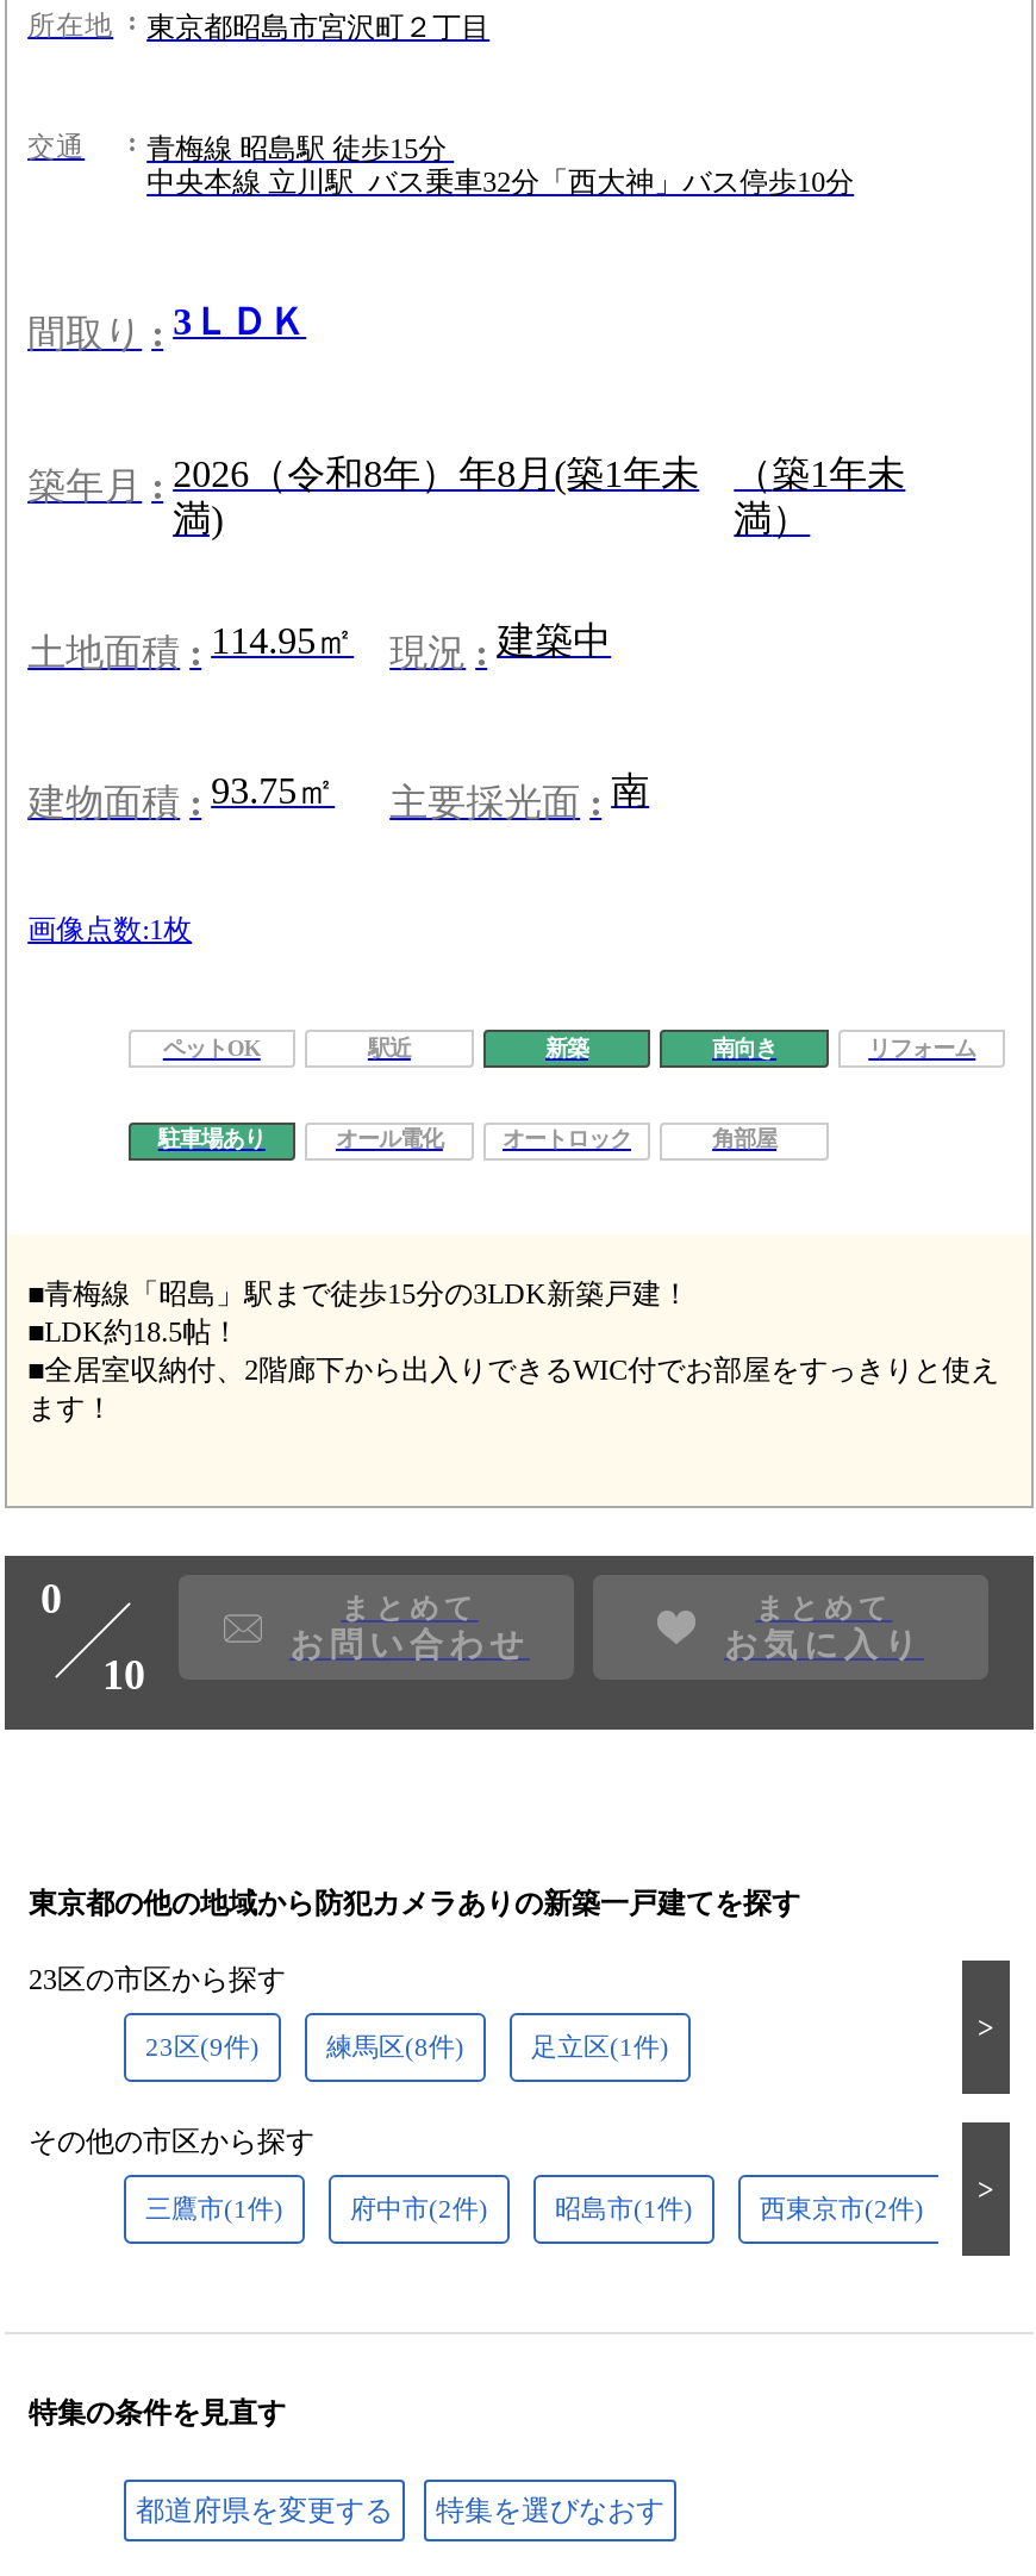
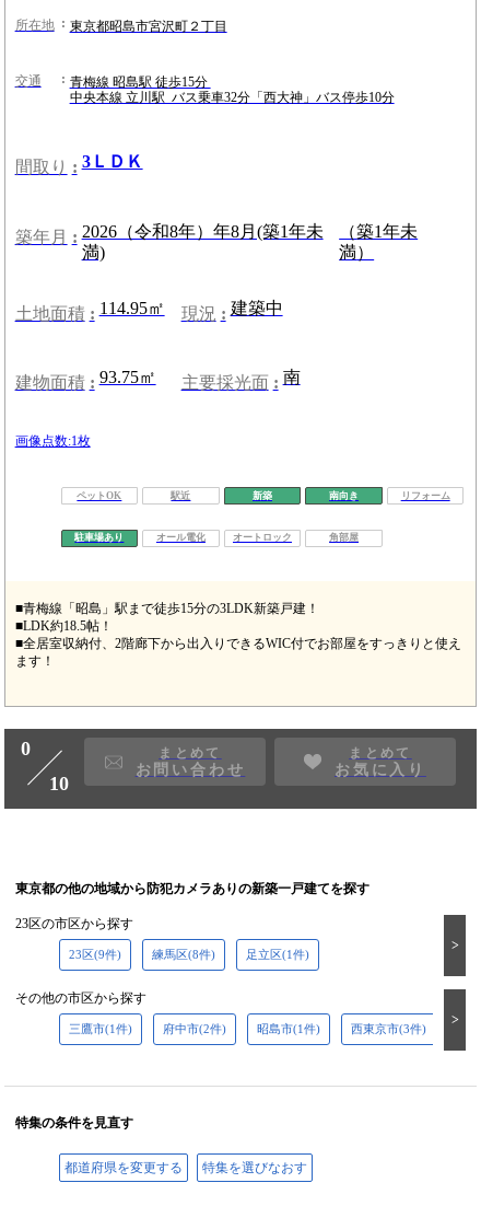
- 西東京市(2件)
+ 西東京市(3件)
